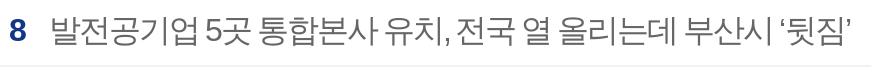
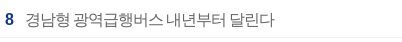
- 발전공기업 5곳 통합본사 유치, 전국 열 올리는데 부산시 ‘뒷짐’
+ 경남형 광역급행버스 내년부터 달린다
